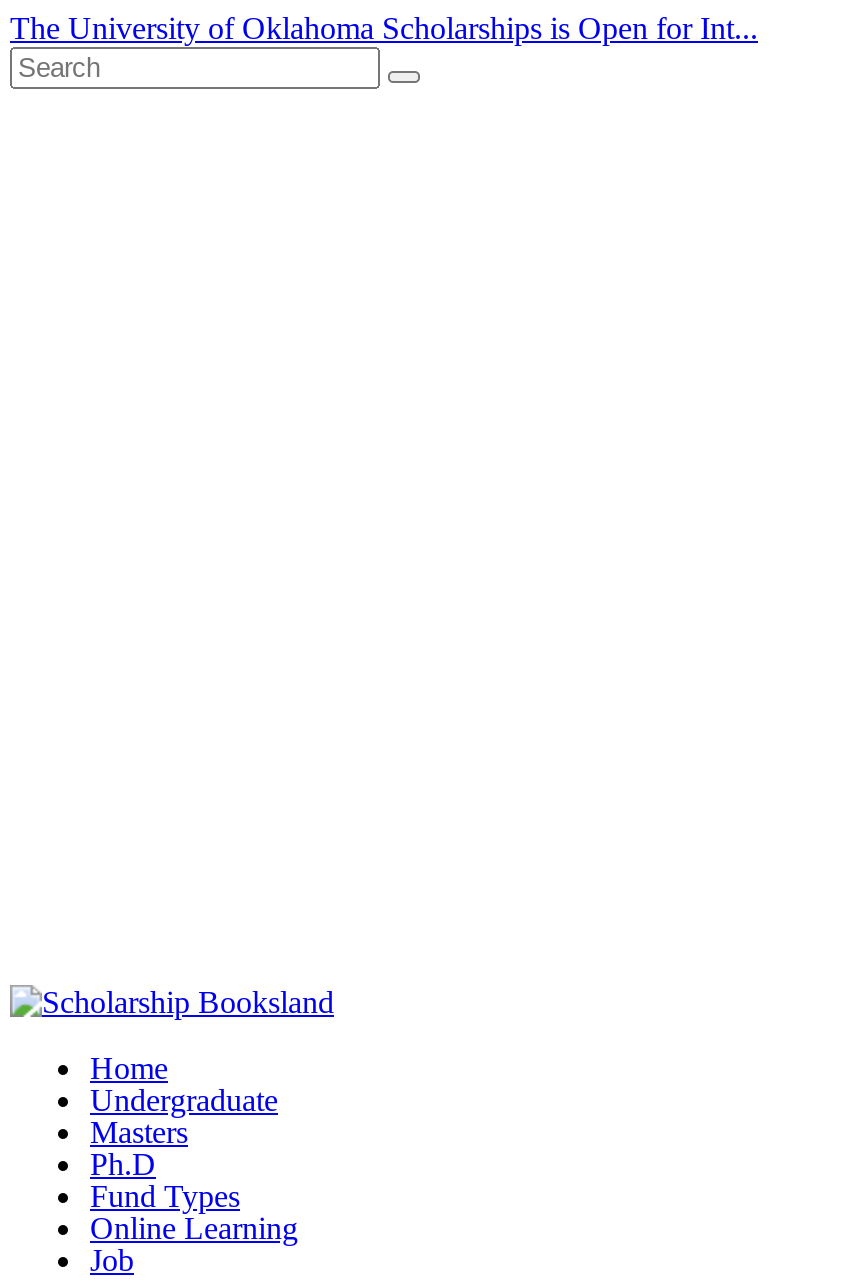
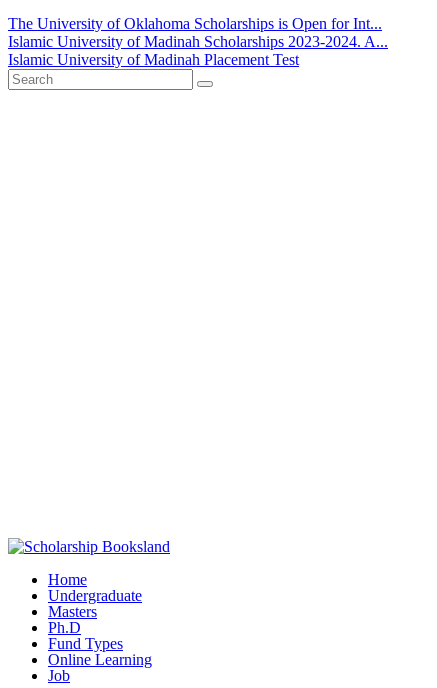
+ Islamic University of Madinah Scholarships 2023-2024. A...
+ Islamic University of Madinah Placement Test
